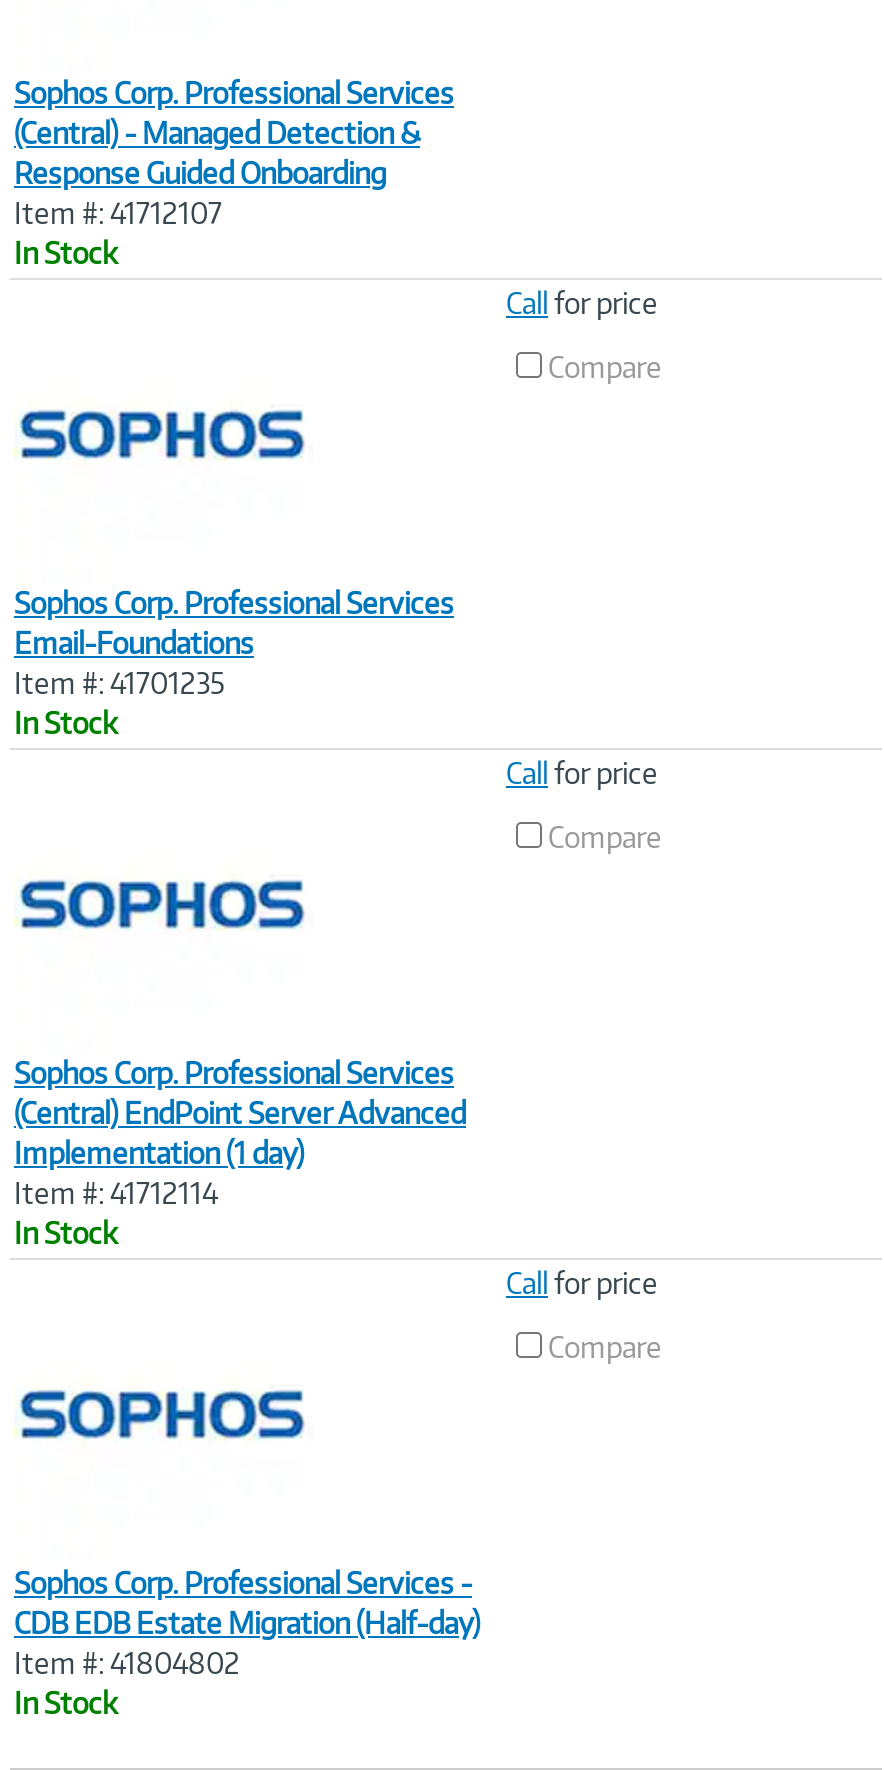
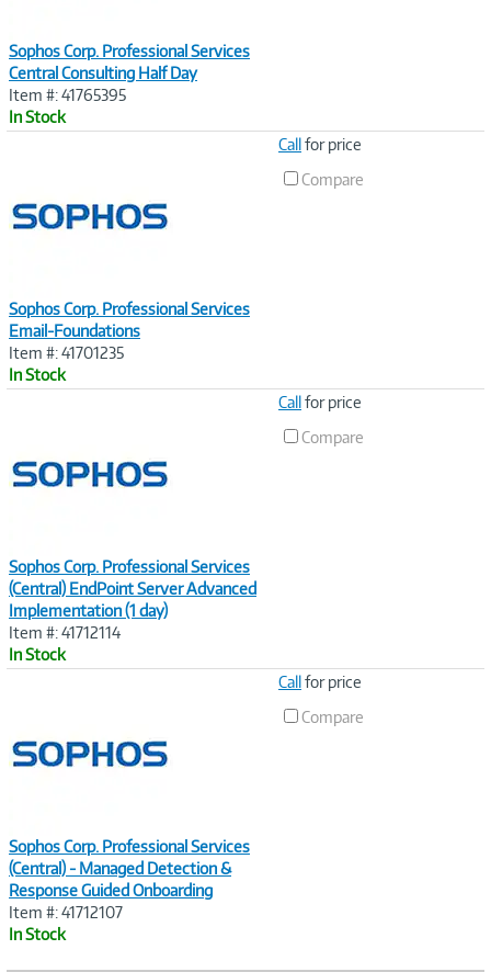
moved down: (Central) - Managed Detection & | Response Guided Onboarding | Item #: 41712107

+ Central Consulting Half Day
+ Item #: 41765395

moved up: [image] | In Stock | Sophos Corp. Professional Services | ... | Call for price | Compare

moved up: Call for price | Compare

moved up: [image]

- Sophos Corp. Professional Services -
- CDB EDB Estate Migration (Half-day)
- Item #: 41804802
+ Sophos Corp. Professional Services
